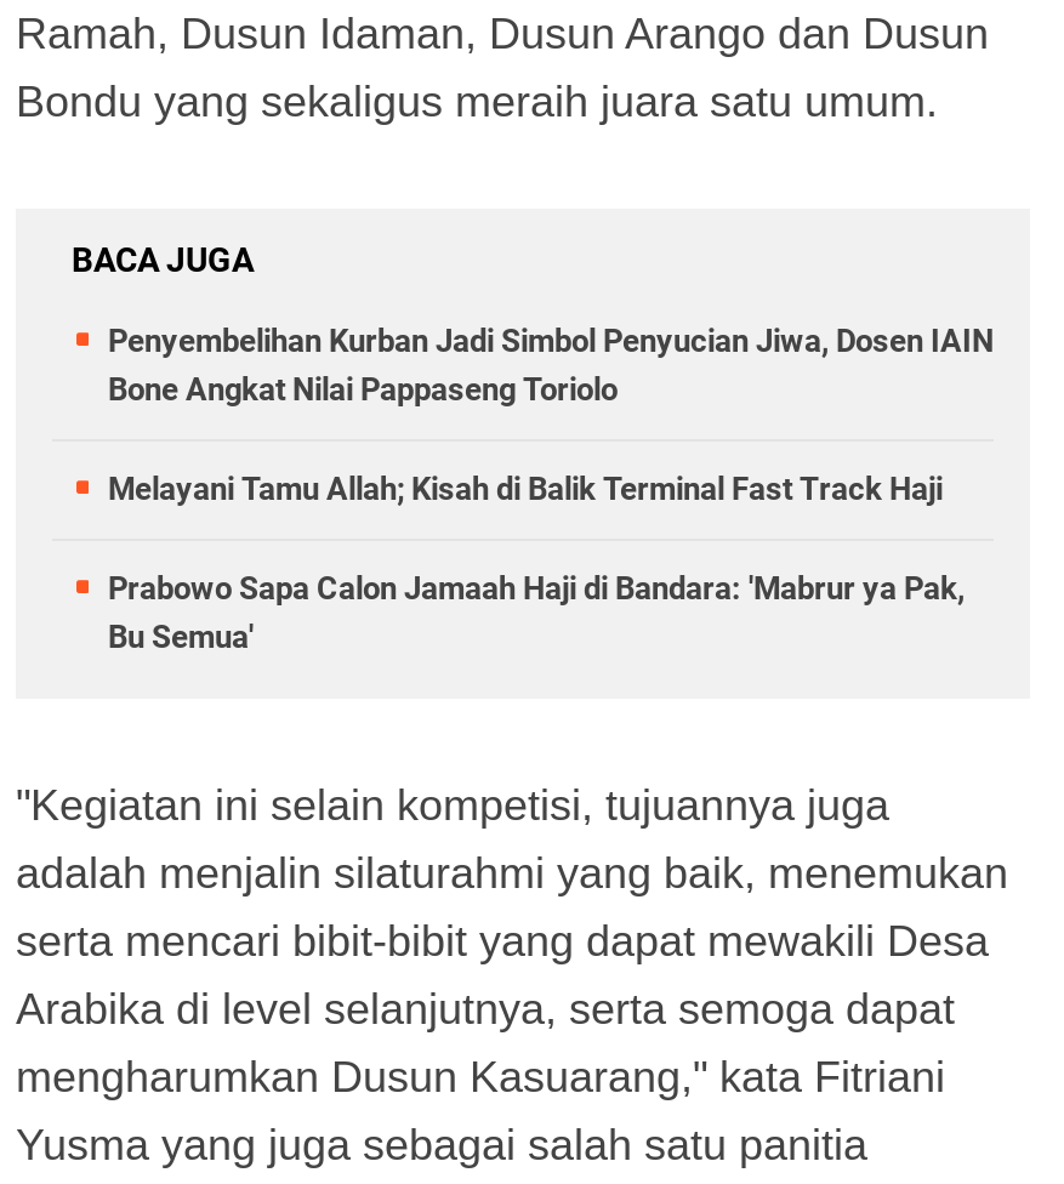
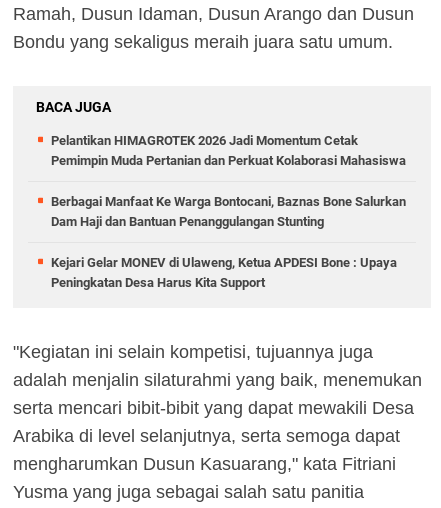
- Penyembelihan Kurban Jadi Simbol Penyucian Jiwa, Dosen IAIN
- Bone Angkat Nilai Pappaseng Toriolo
+ Pelantikan HIMAGROTEK 2026 Jadi Momentum Cetak
+ Pemimpin Muda Pertanian dan Perkuat Kolaborasi Mahasiswa

- Melayani Tamu Allah; Kisah di Balik Terminal Fast Track Haji
+ Berbagai Manfaat Ke Warga Bontocani, Baznas Bone Salurkan
+ Dam Haji dan Bantuan Penanggulangan Stunting

- Prabowo Sapa Calon Jamaah Haji di Bandara: 'Mabrur ya Pak,
- Bu Semua'
+ Kejari Gelar MONEV di Ulaweng, Ketua APDESI Bone : Upaya
+ Peningkatan Desa Harus Kita Support
